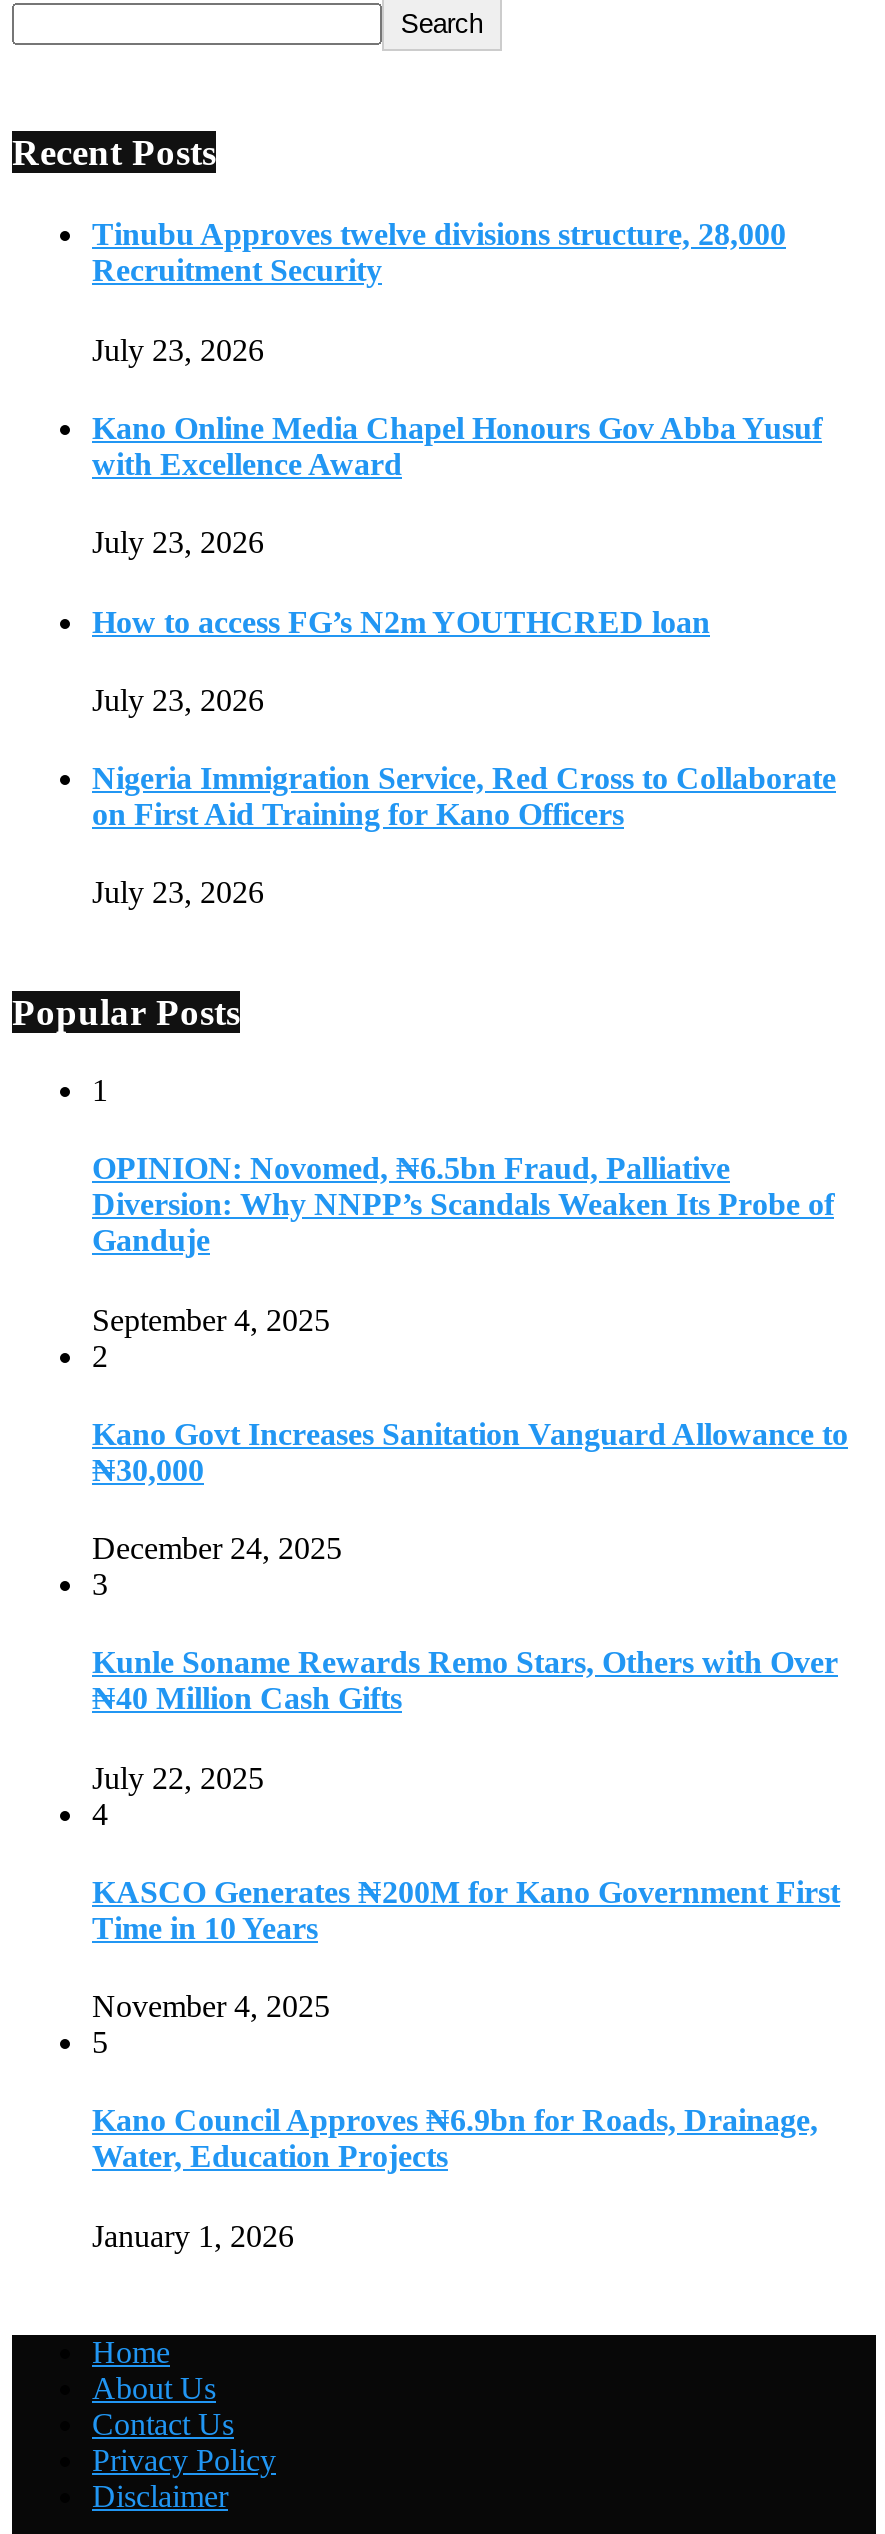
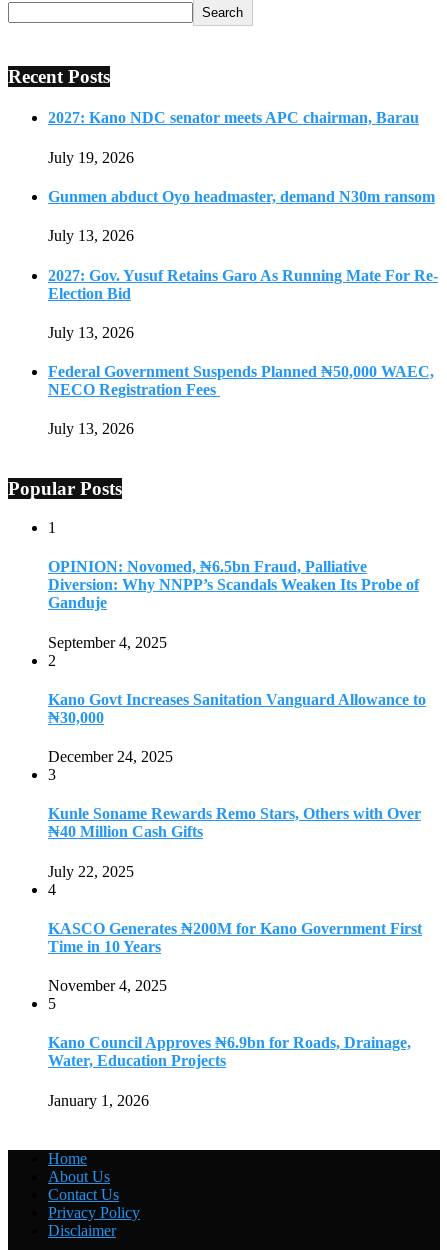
- Tinubu Approves twelve divisions structure, 28,000
- Recruitment Security
+ 2027: Kano NDC senator meets APC chairman, Barau

- July 23, 2026
+ July 19, 2026

- Kano Online Media Chapel Honours Gov Abba Yusuf
- with Excellence Award
+ Gunmen abduct Oyo headmaster, demand N30m ransom

- July 23, 2026
+ July 13, 2026

- How to access FG’s N2m YOUTHCRED loan
+ 2027: Gov. Yusuf Retains Garo As Running Mate For Re-
+ Election Bid

- July 23, 2026
+ July 13, 2026

- Nigeria Immigration Service, Red Cross to Collaborate
- on First Aid Training for Kano Officers
+ Federal Government Suspends Planned ₦50,000 WAEC,
+ NECO Registration Fees

- July 23, 2026
+ July 13, 2026
